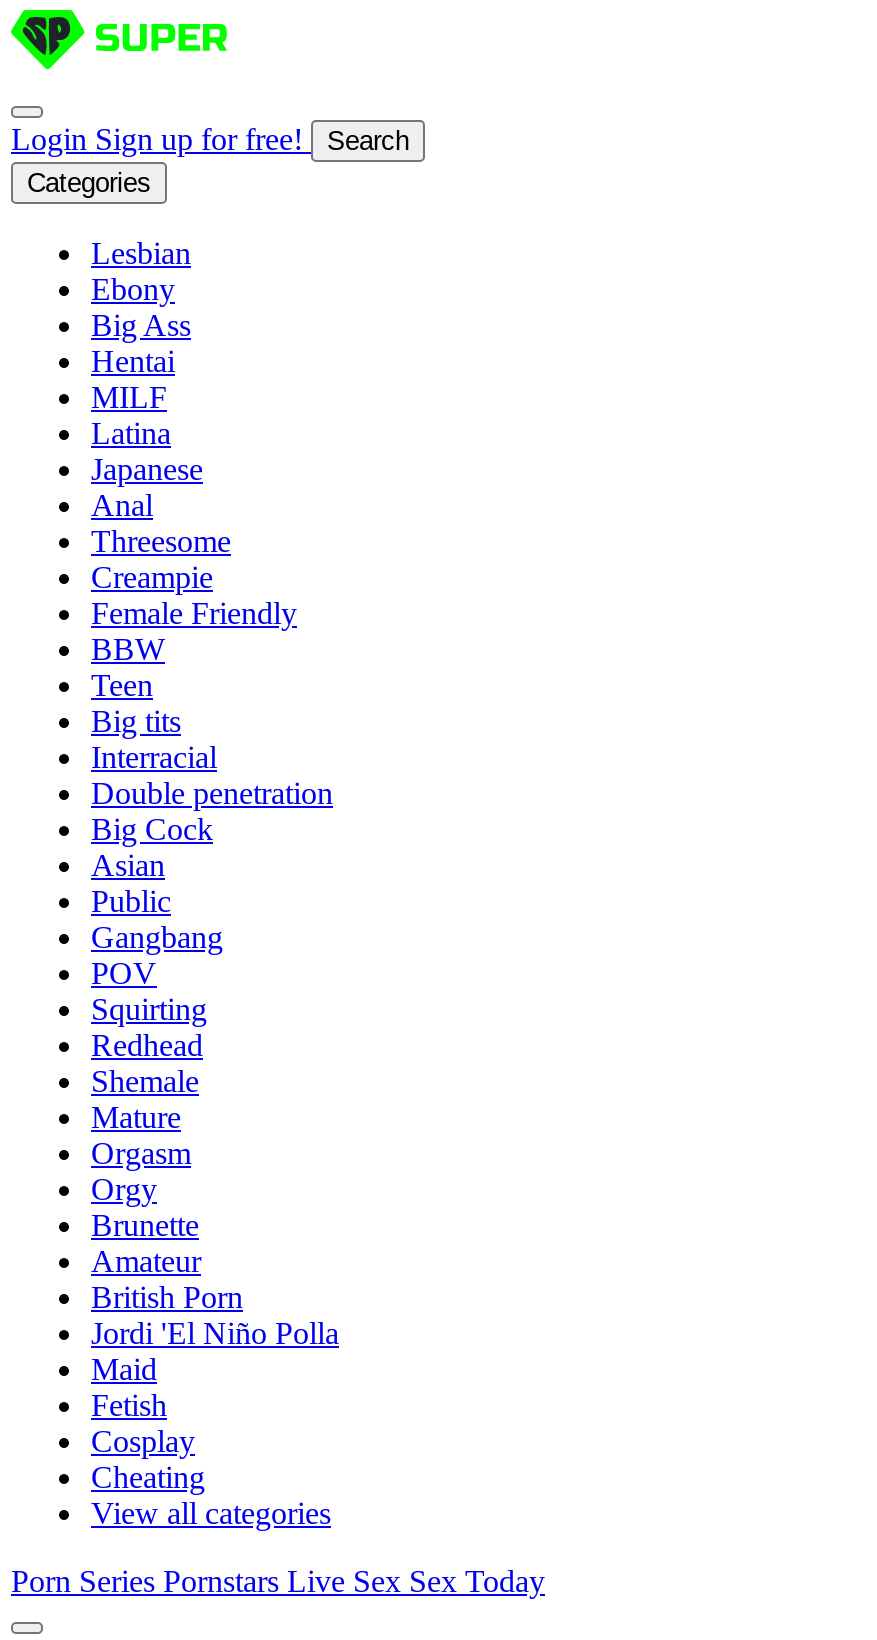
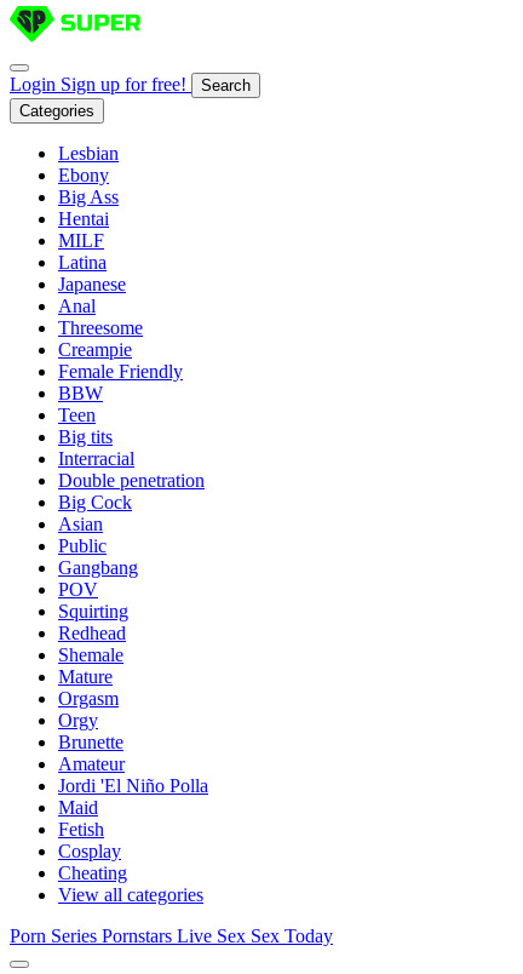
- British Porn
